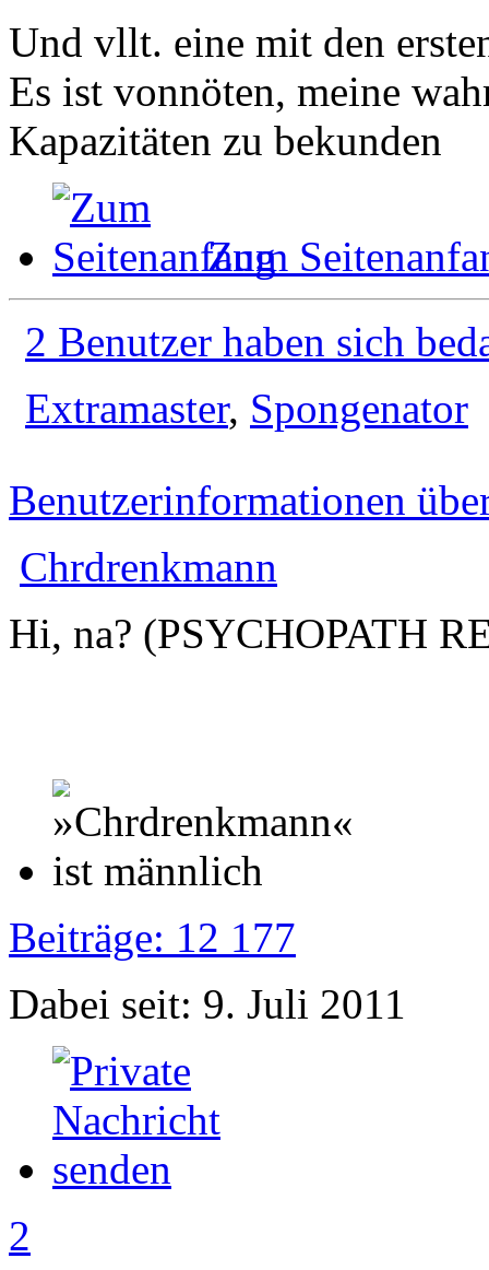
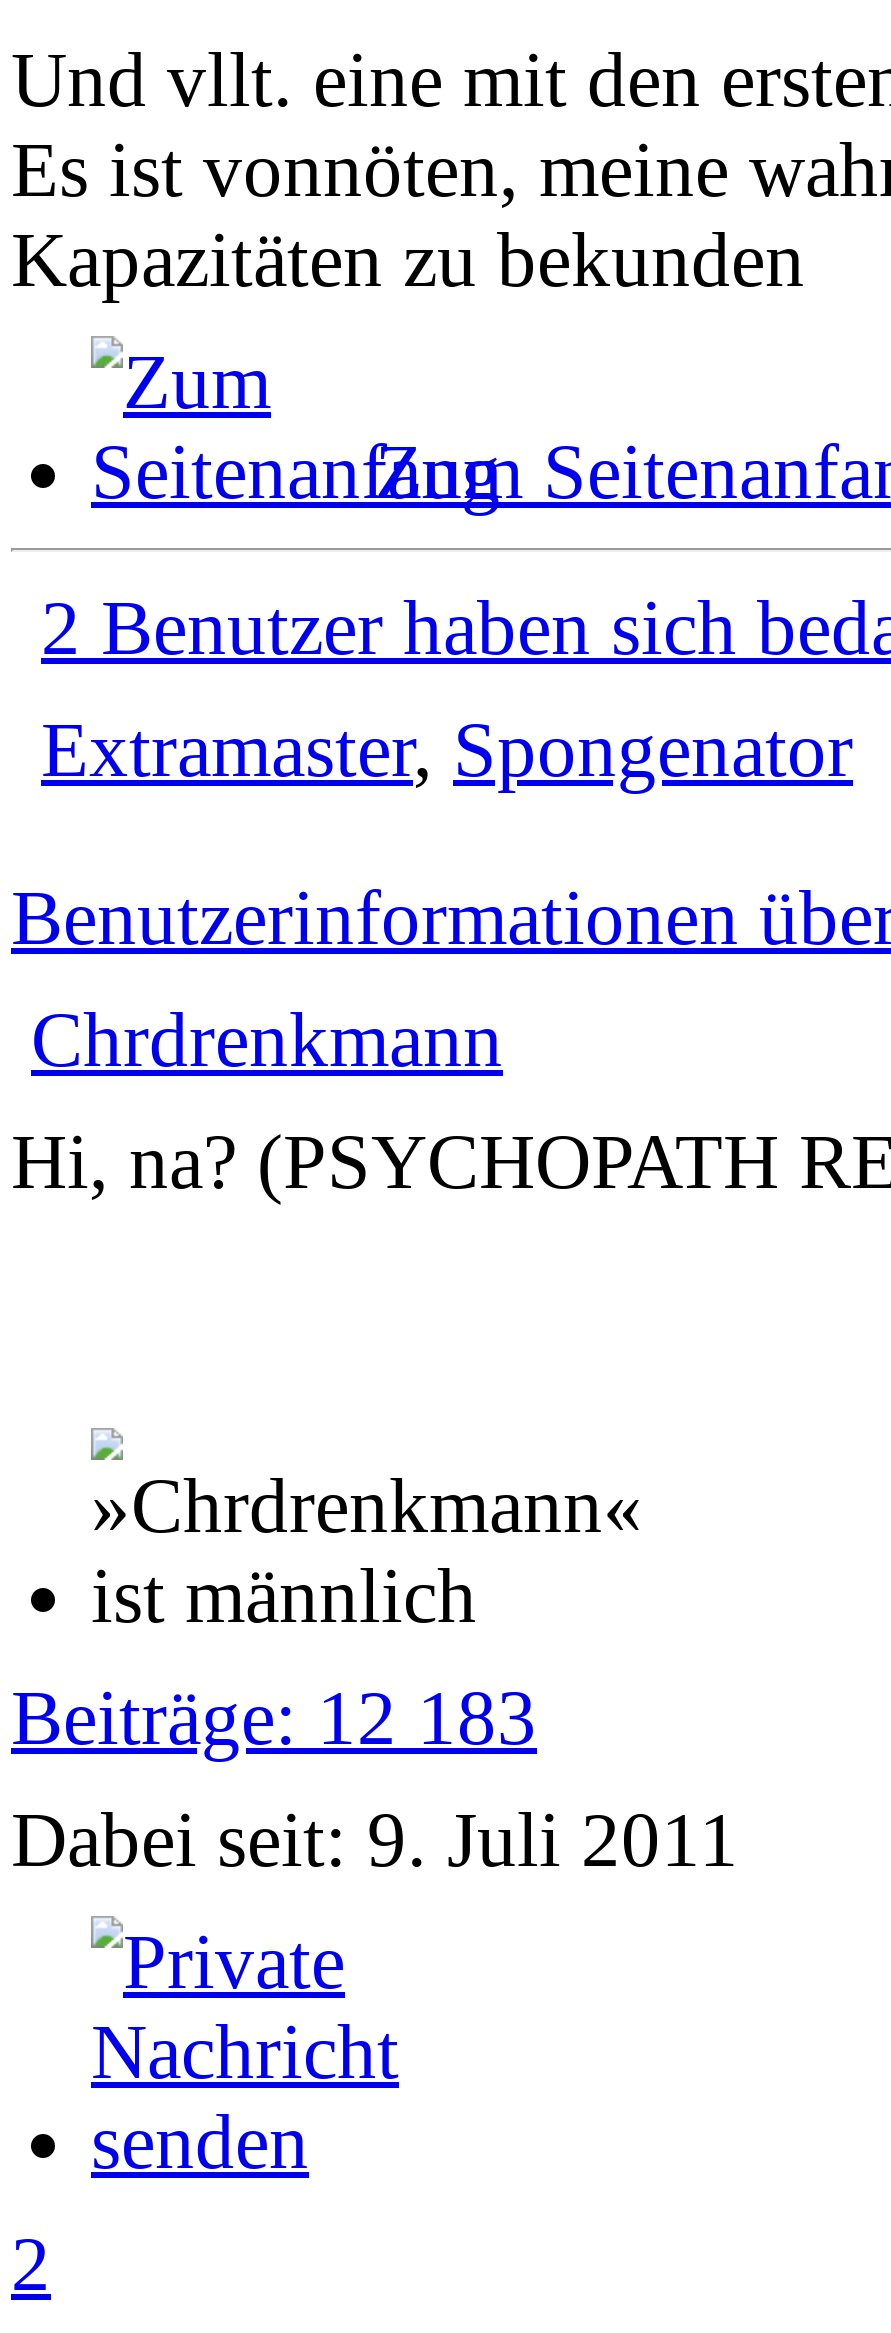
- Beiträge: 12 177
+ Beiträge: 12 183
